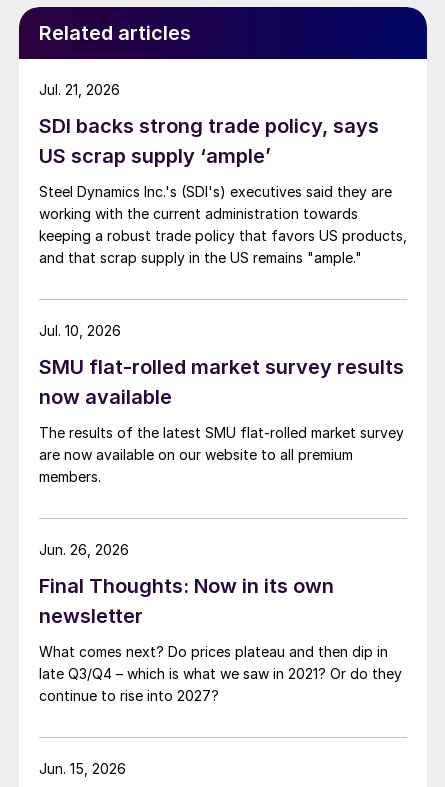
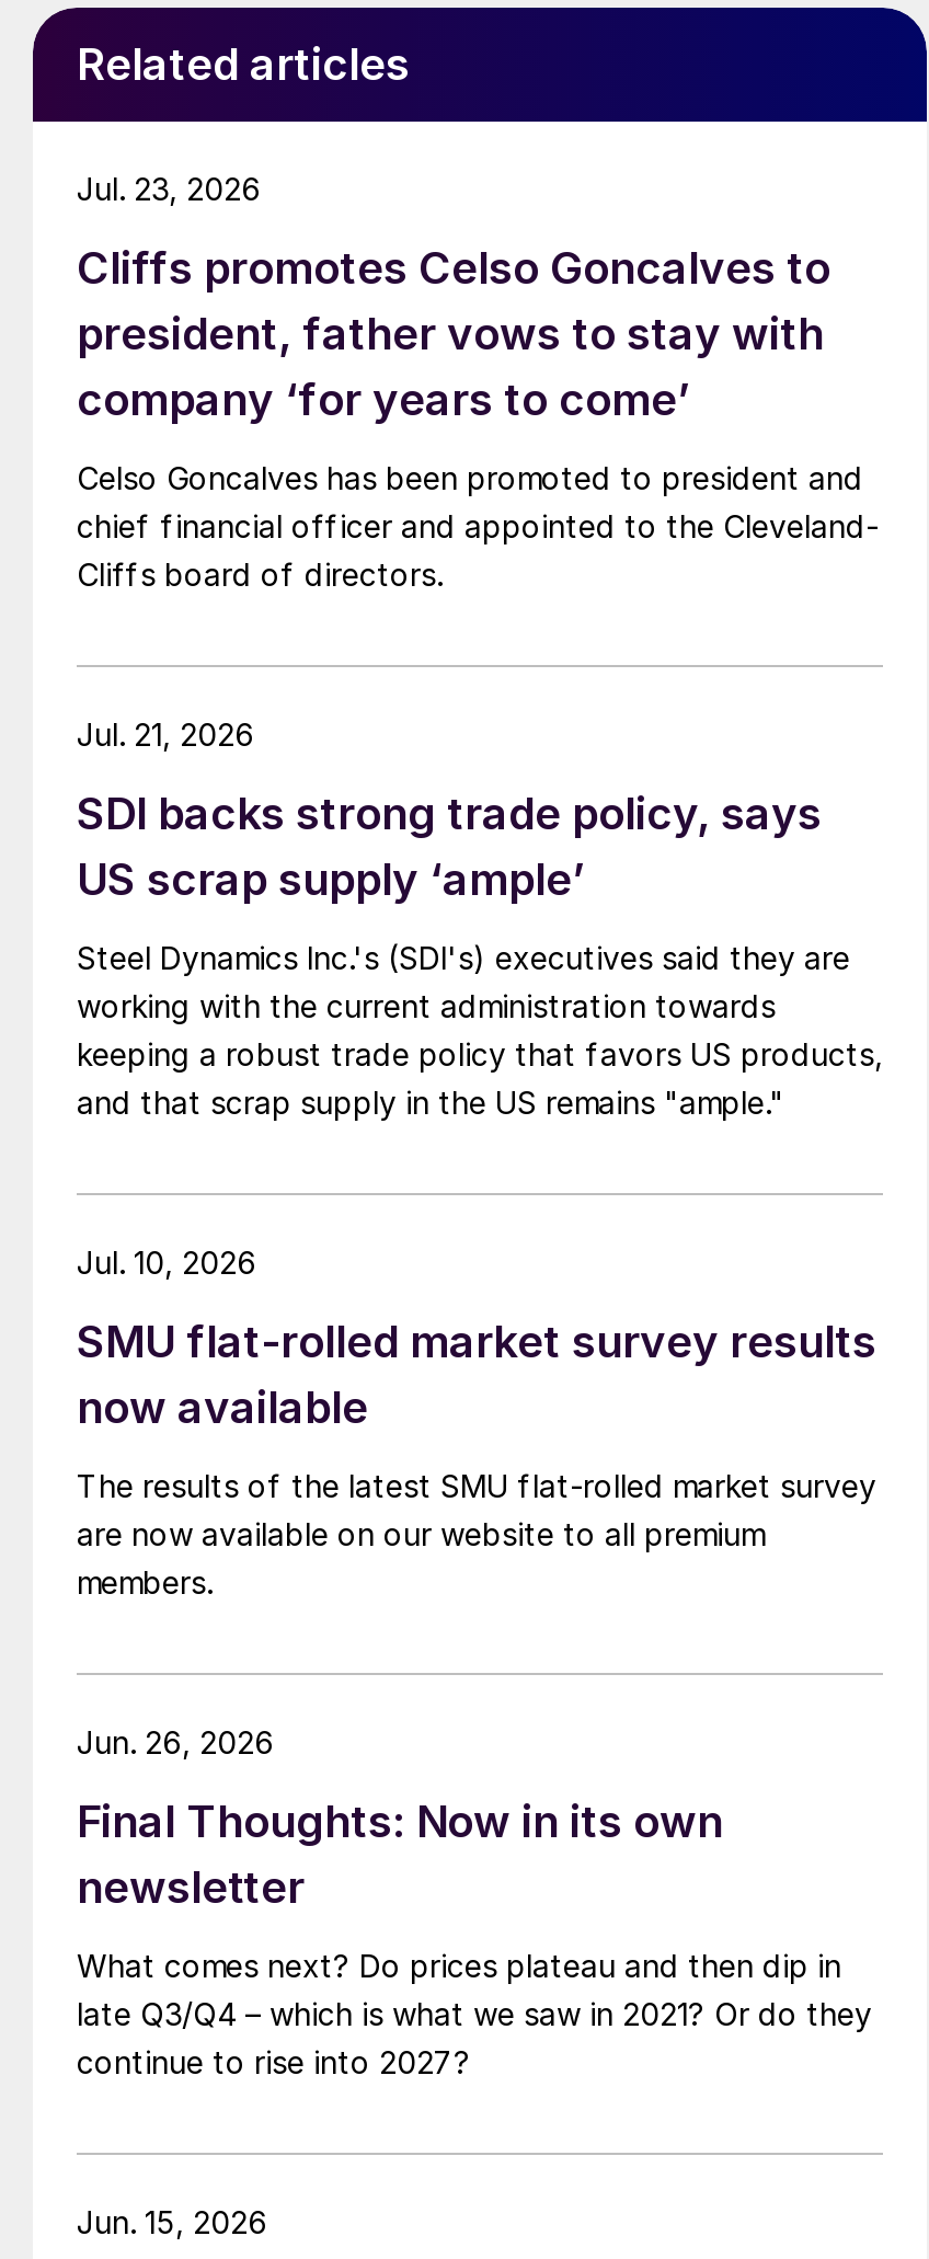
+ Cliffs promotes Celso Goncalves to
+ president, father vows to stay with
+ company ‘for years to come’
+ Celso Goncalves has been promoted to president and
+ chief financial officer and appointed to the Cleveland-
+ Cliffs board of directors.

+ Jul. 23, 2026
